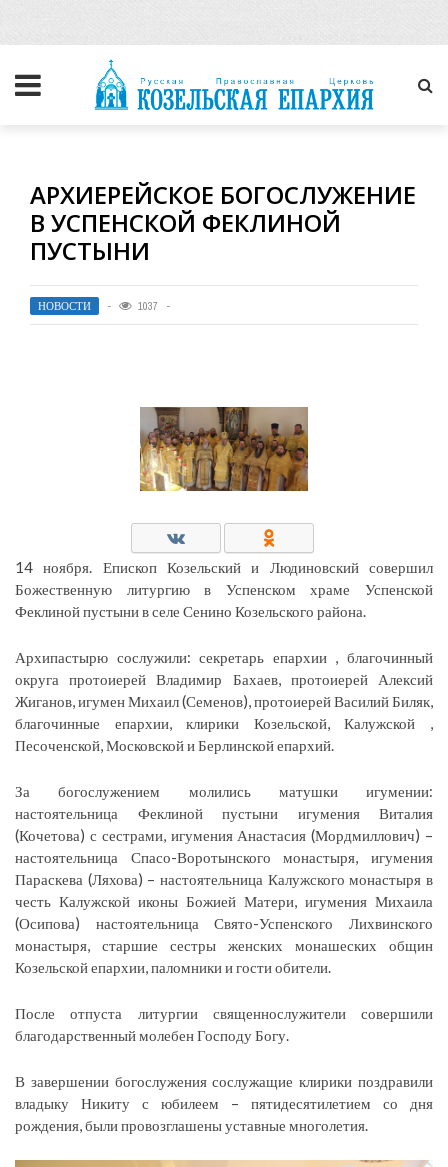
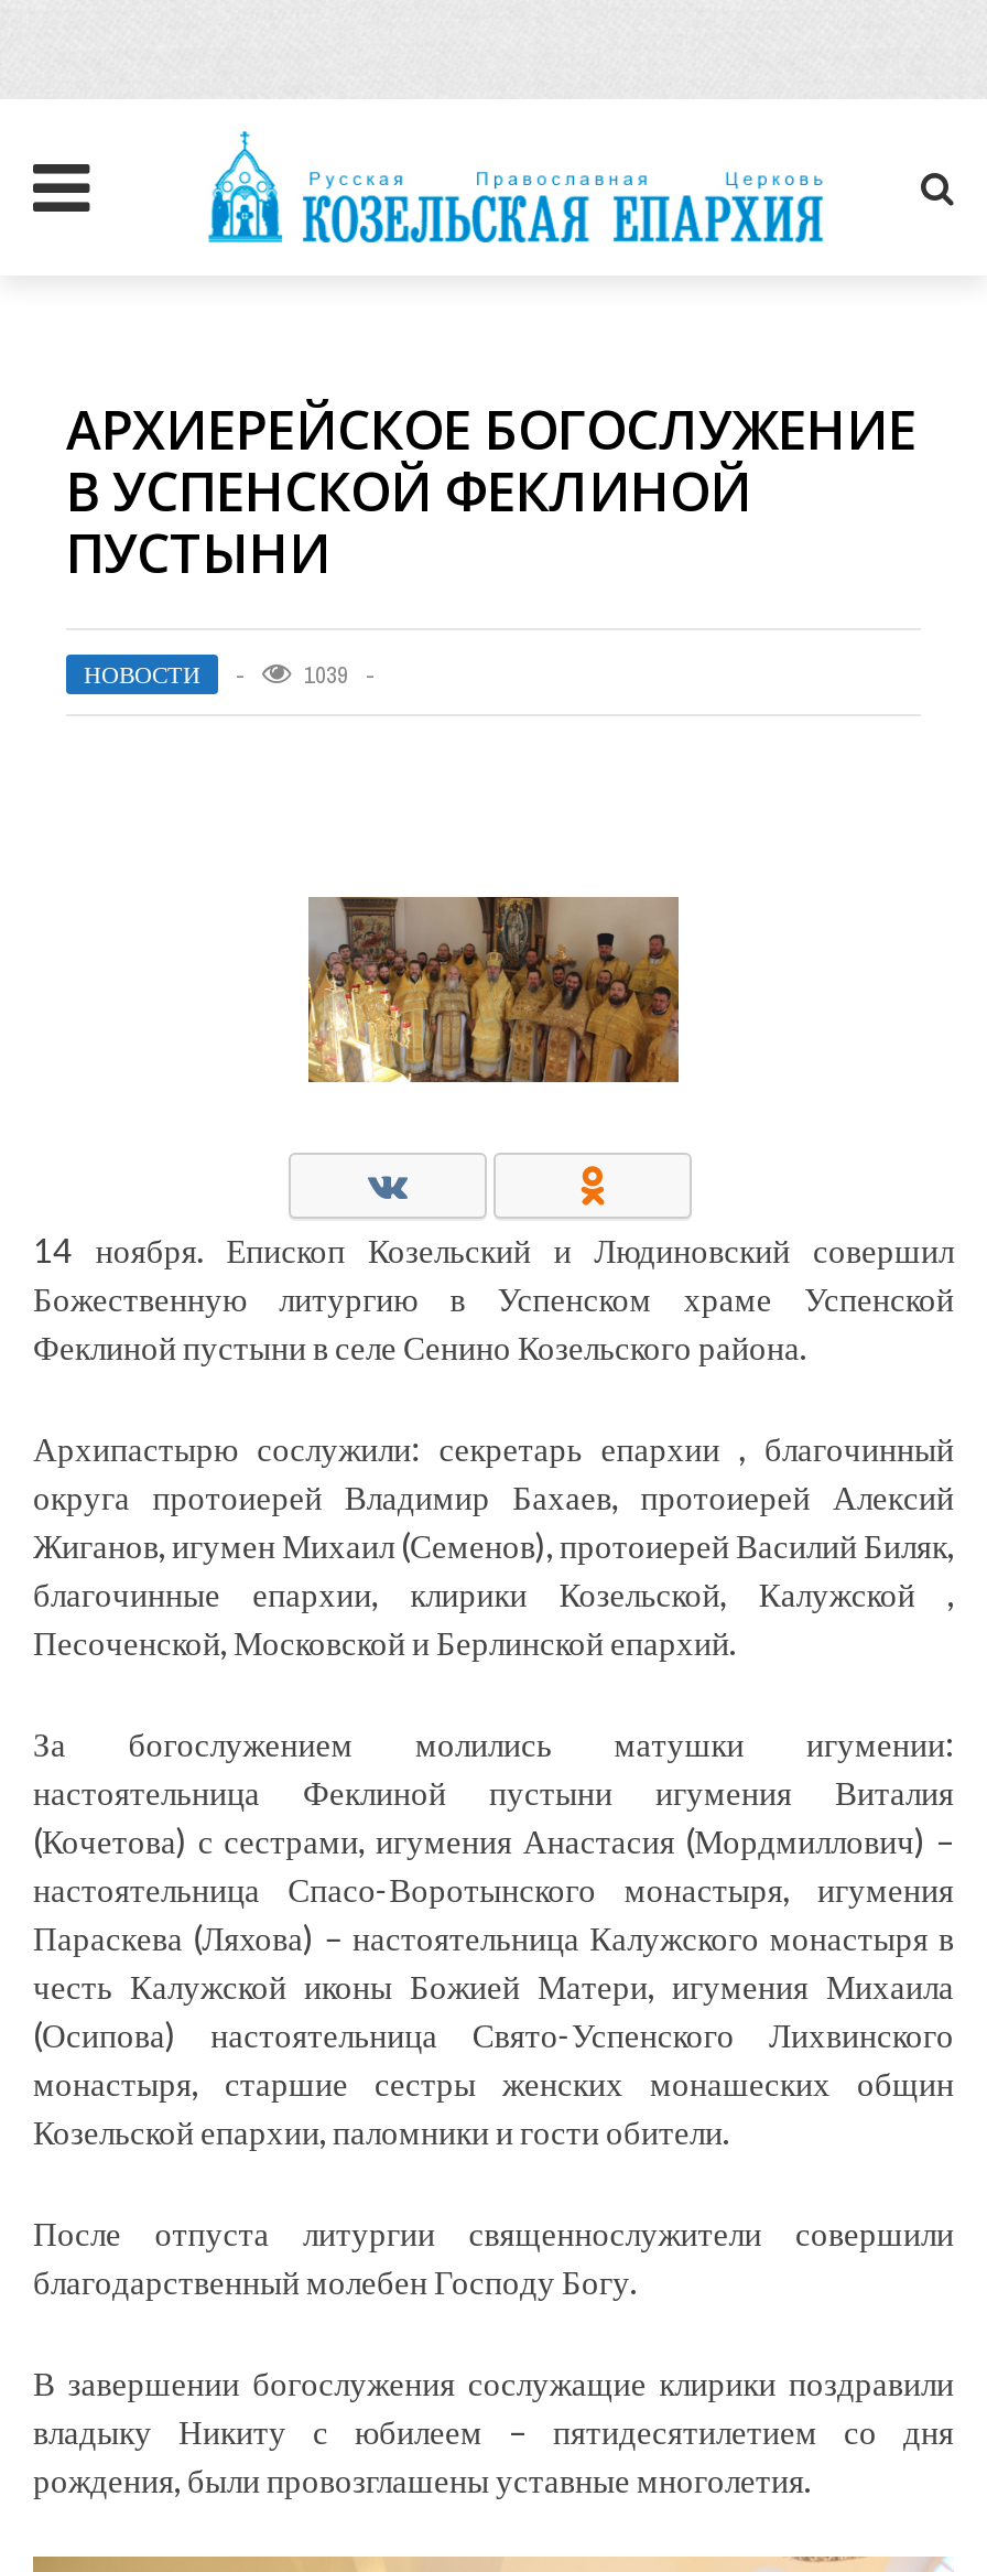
- 1037
+ 1039
